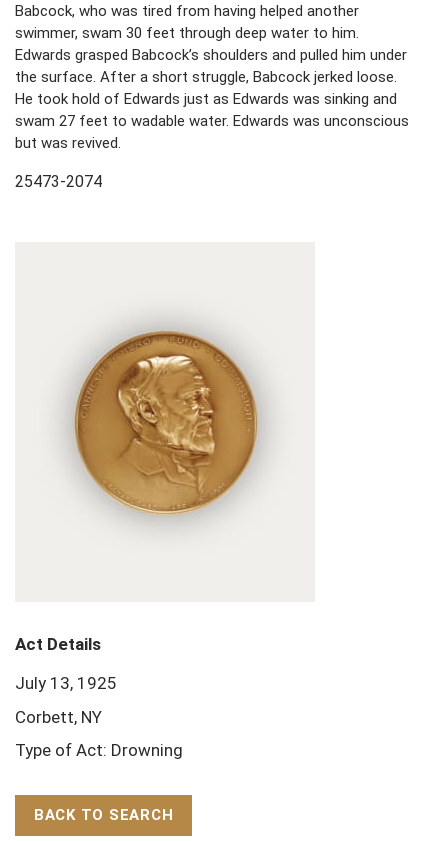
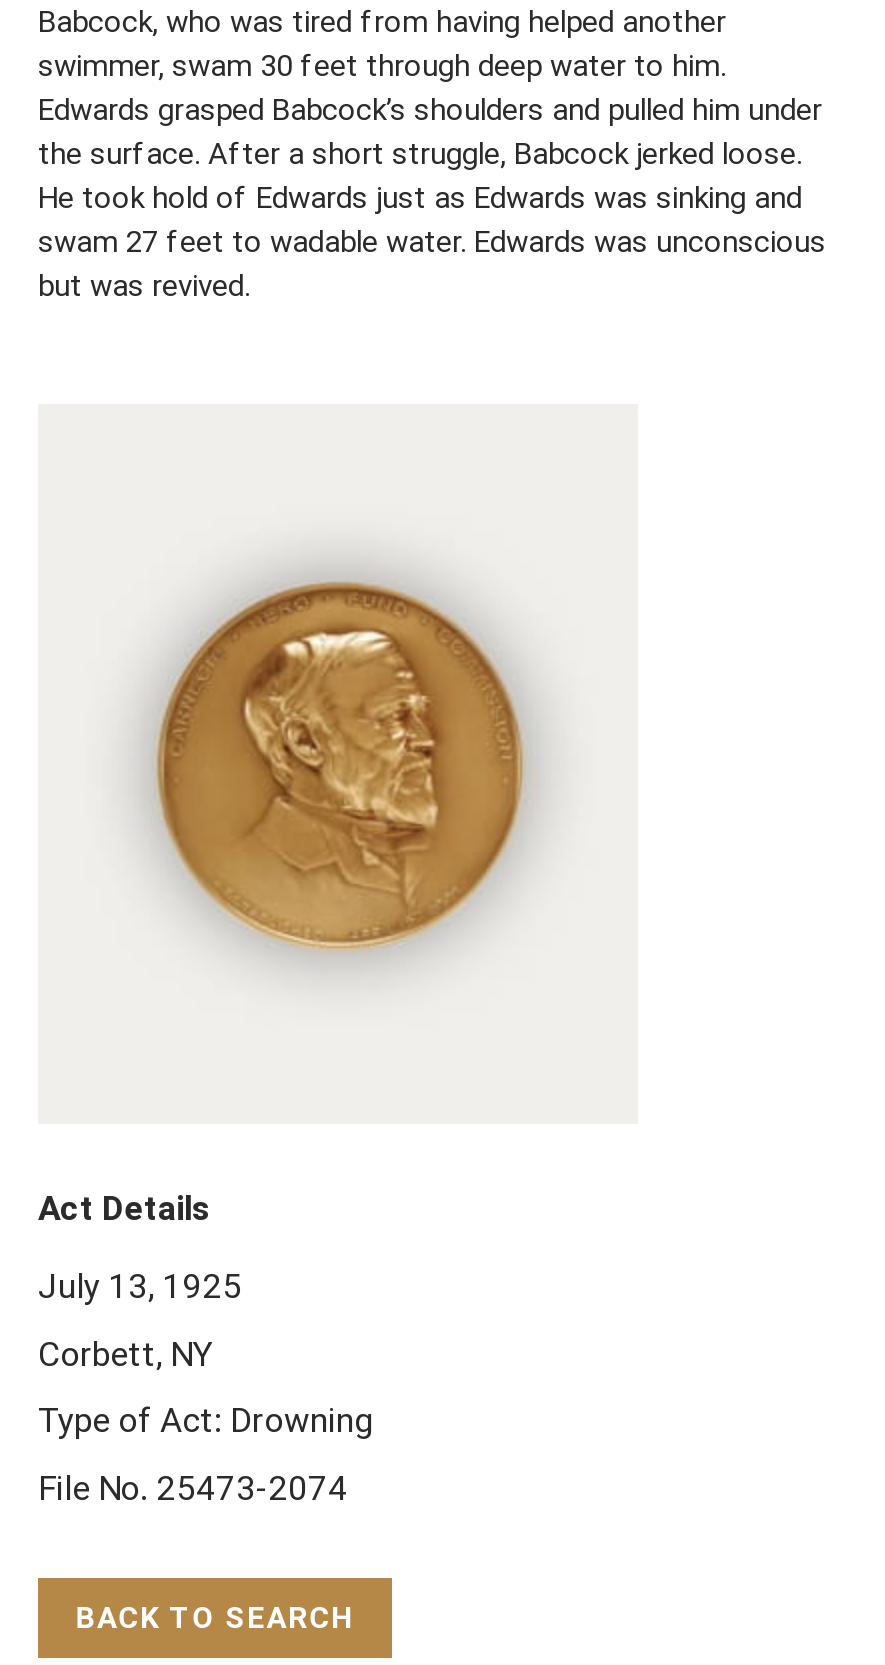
- 25473-2074

moved up: [image]

moved up: Act Details | July 13, 1925 | Corbett, NY | Type of Act: Drowning

+ File No. 25473-2074
